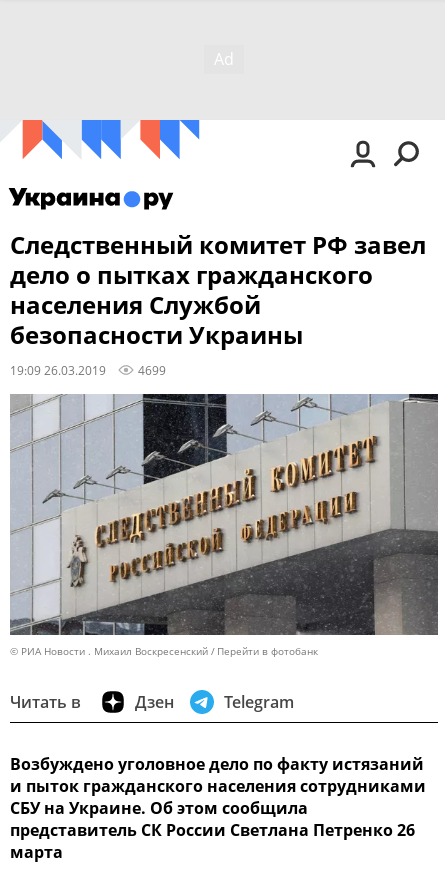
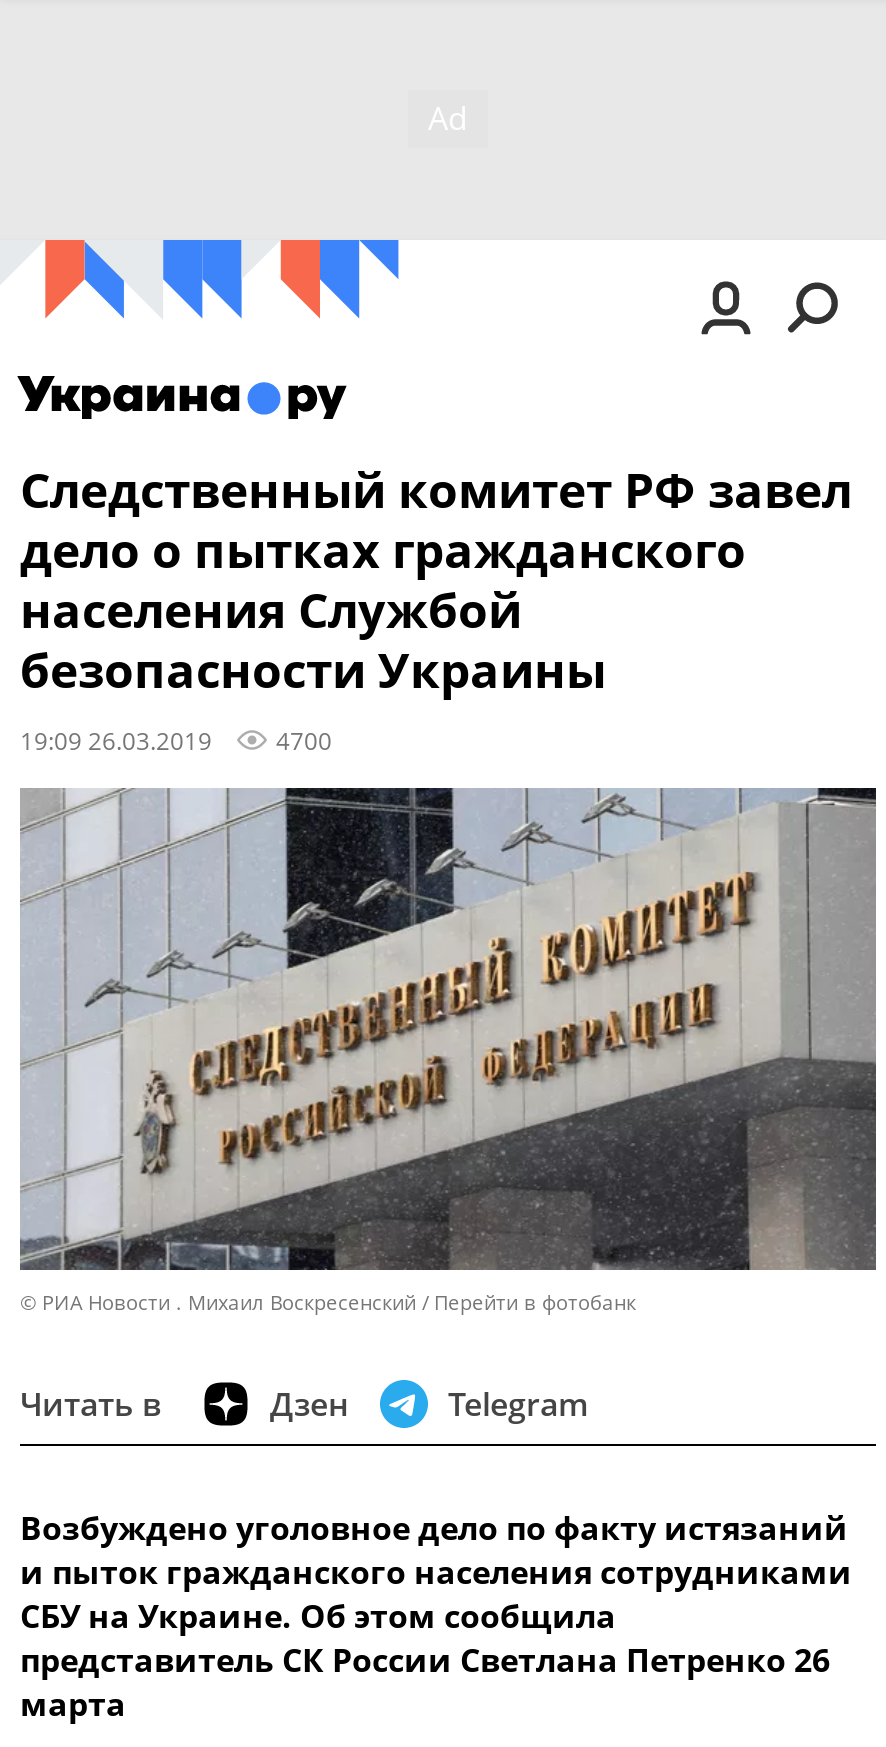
- 19:09 26.03.2019 4699
+ 19:09 26.03.2019 4700
